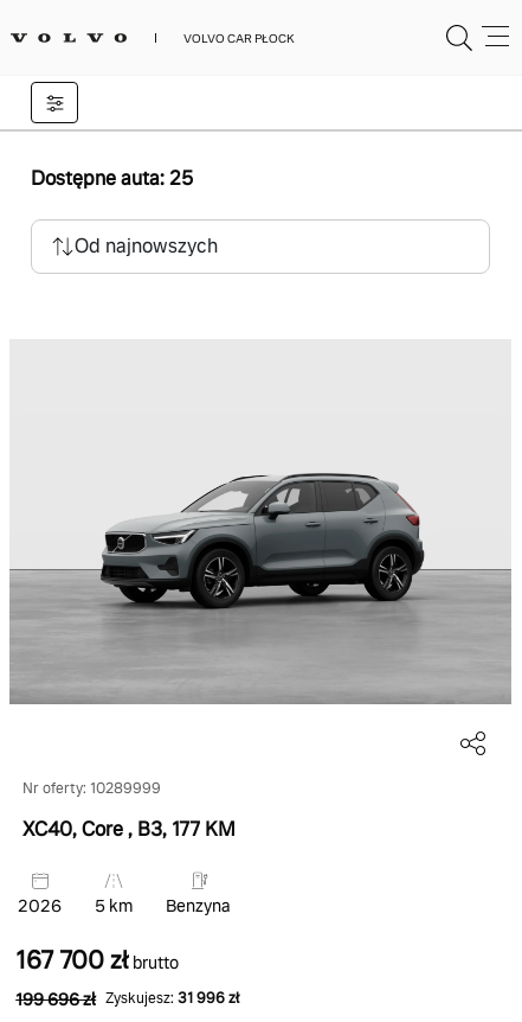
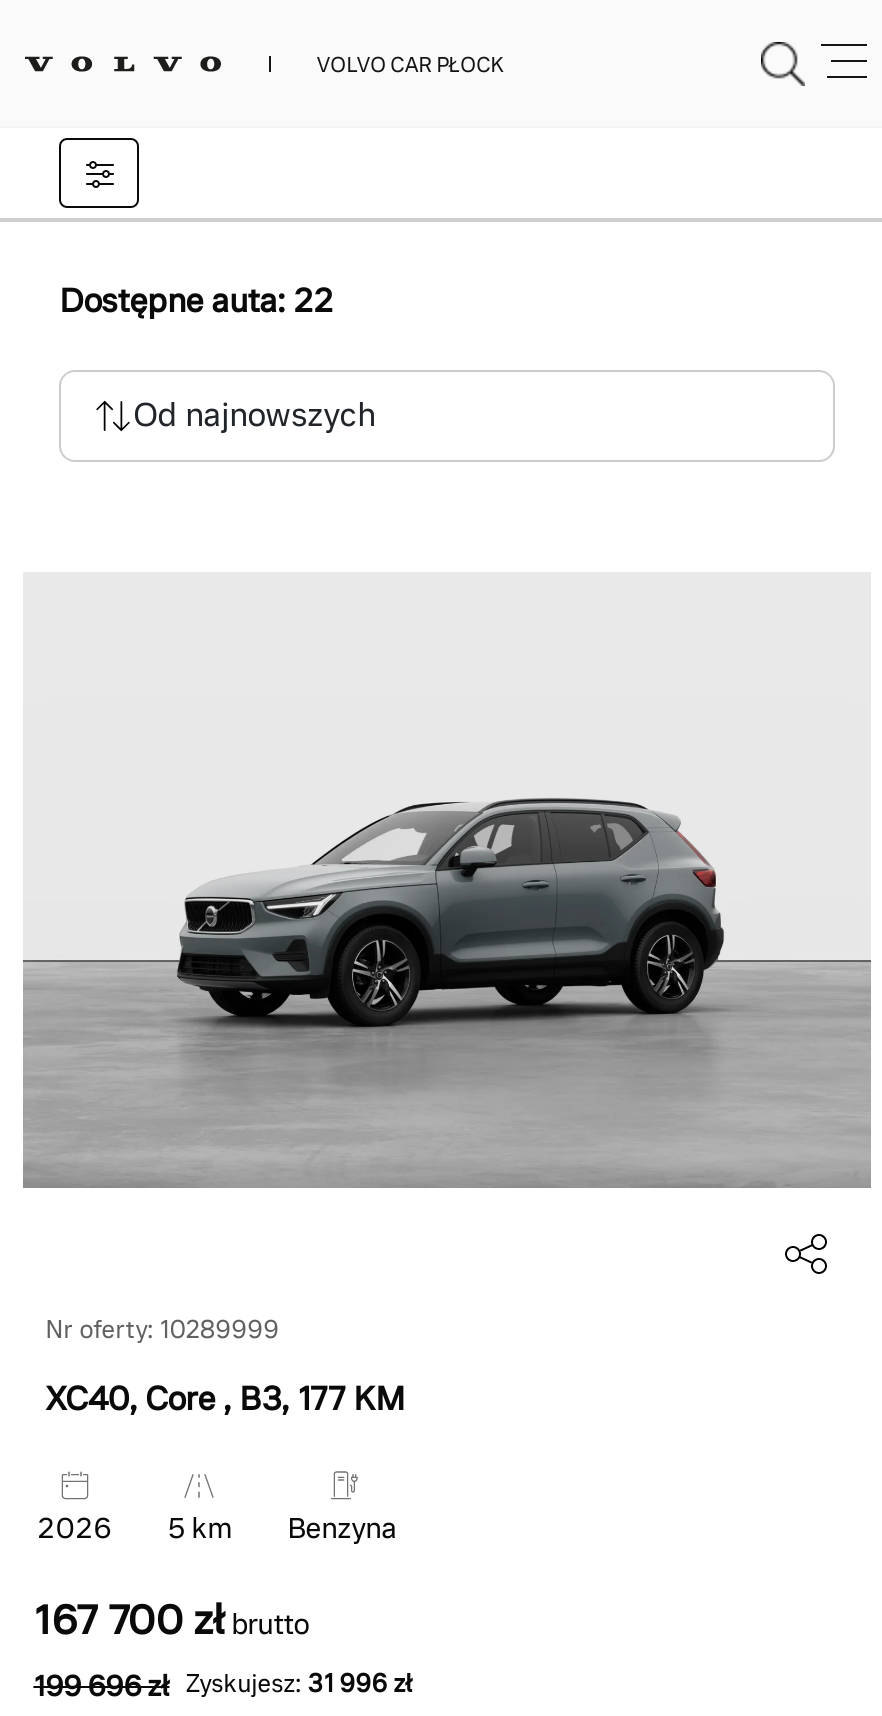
- Dostępne auta: 25
+ Dostępne auta: 22
